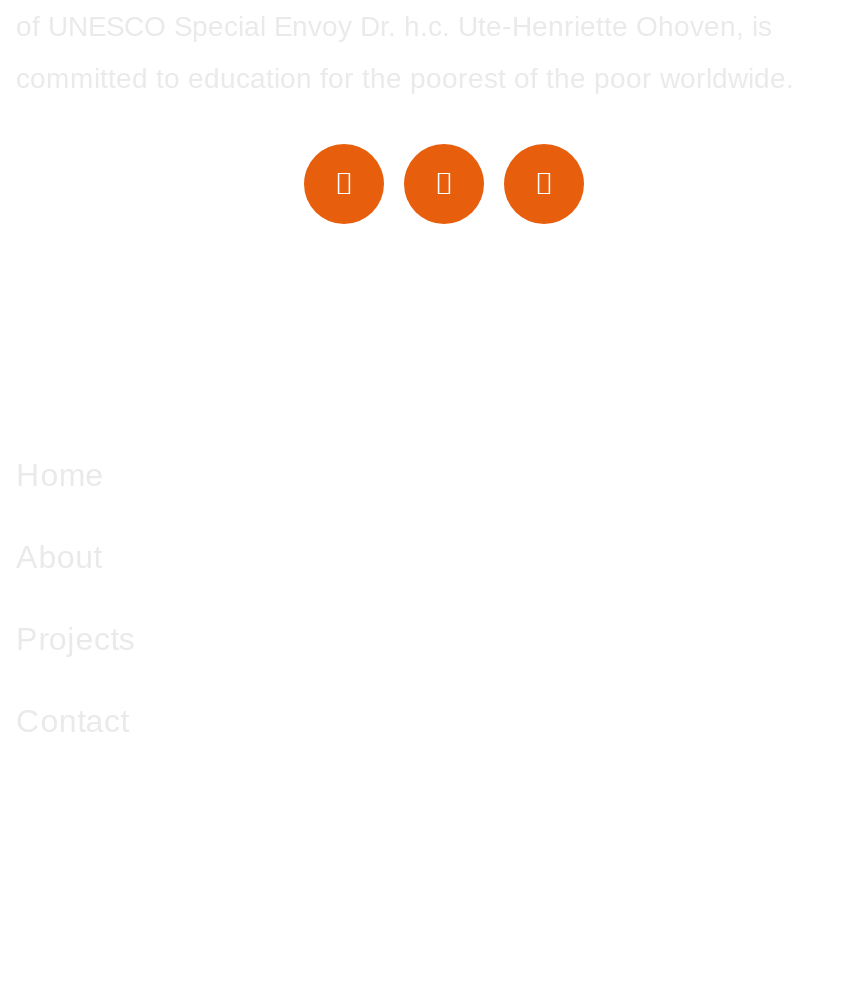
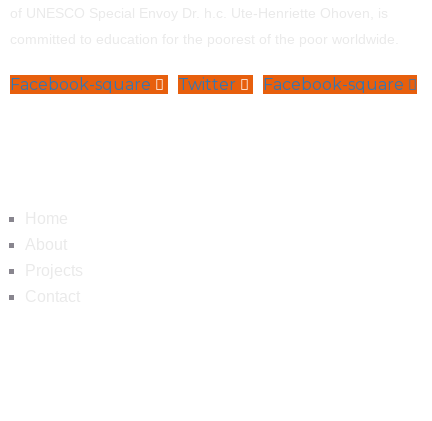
+ Facebook-square
+ Twitter
+ Facebook-square
